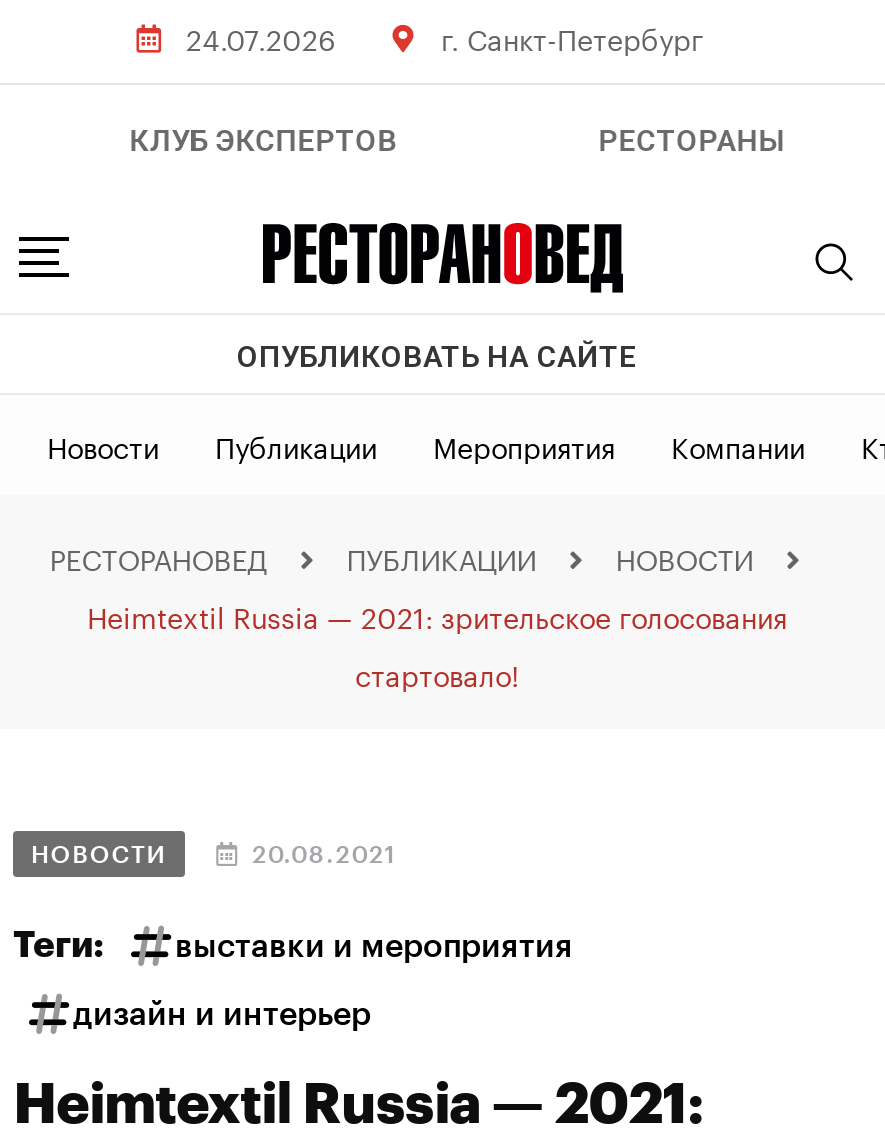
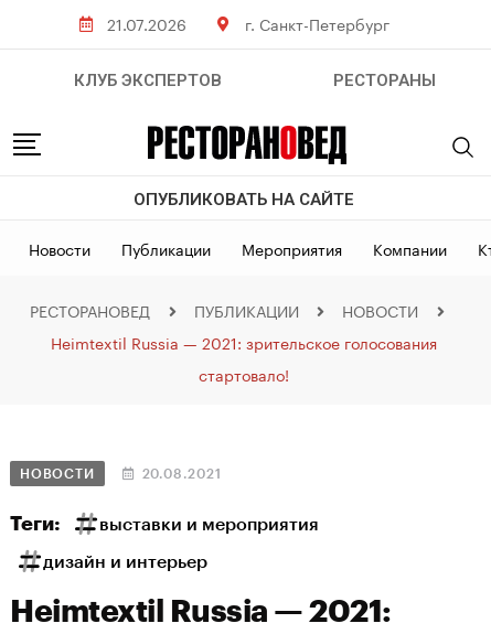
- 24.07.2026
+ 21.07.2026
